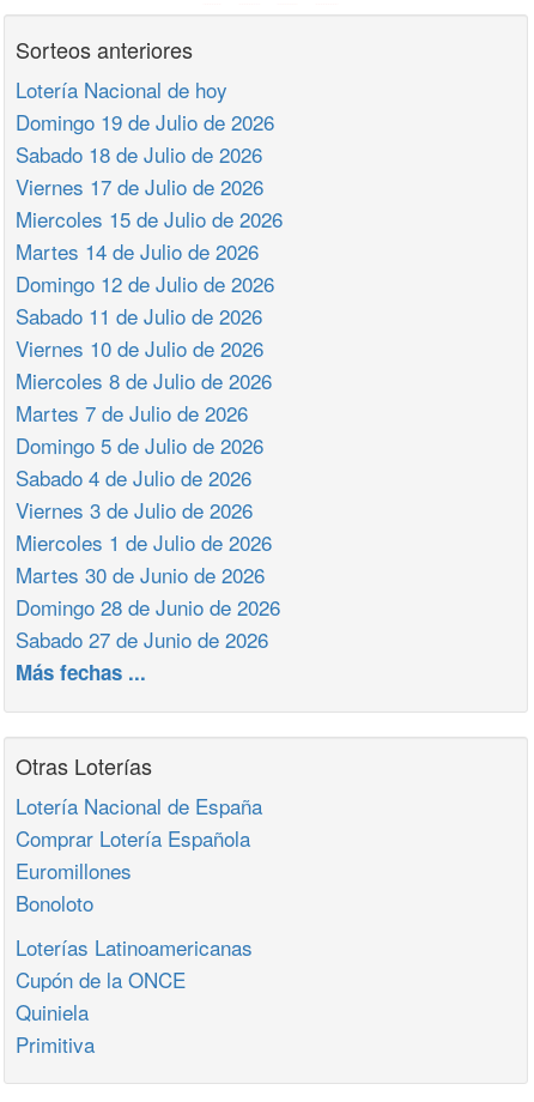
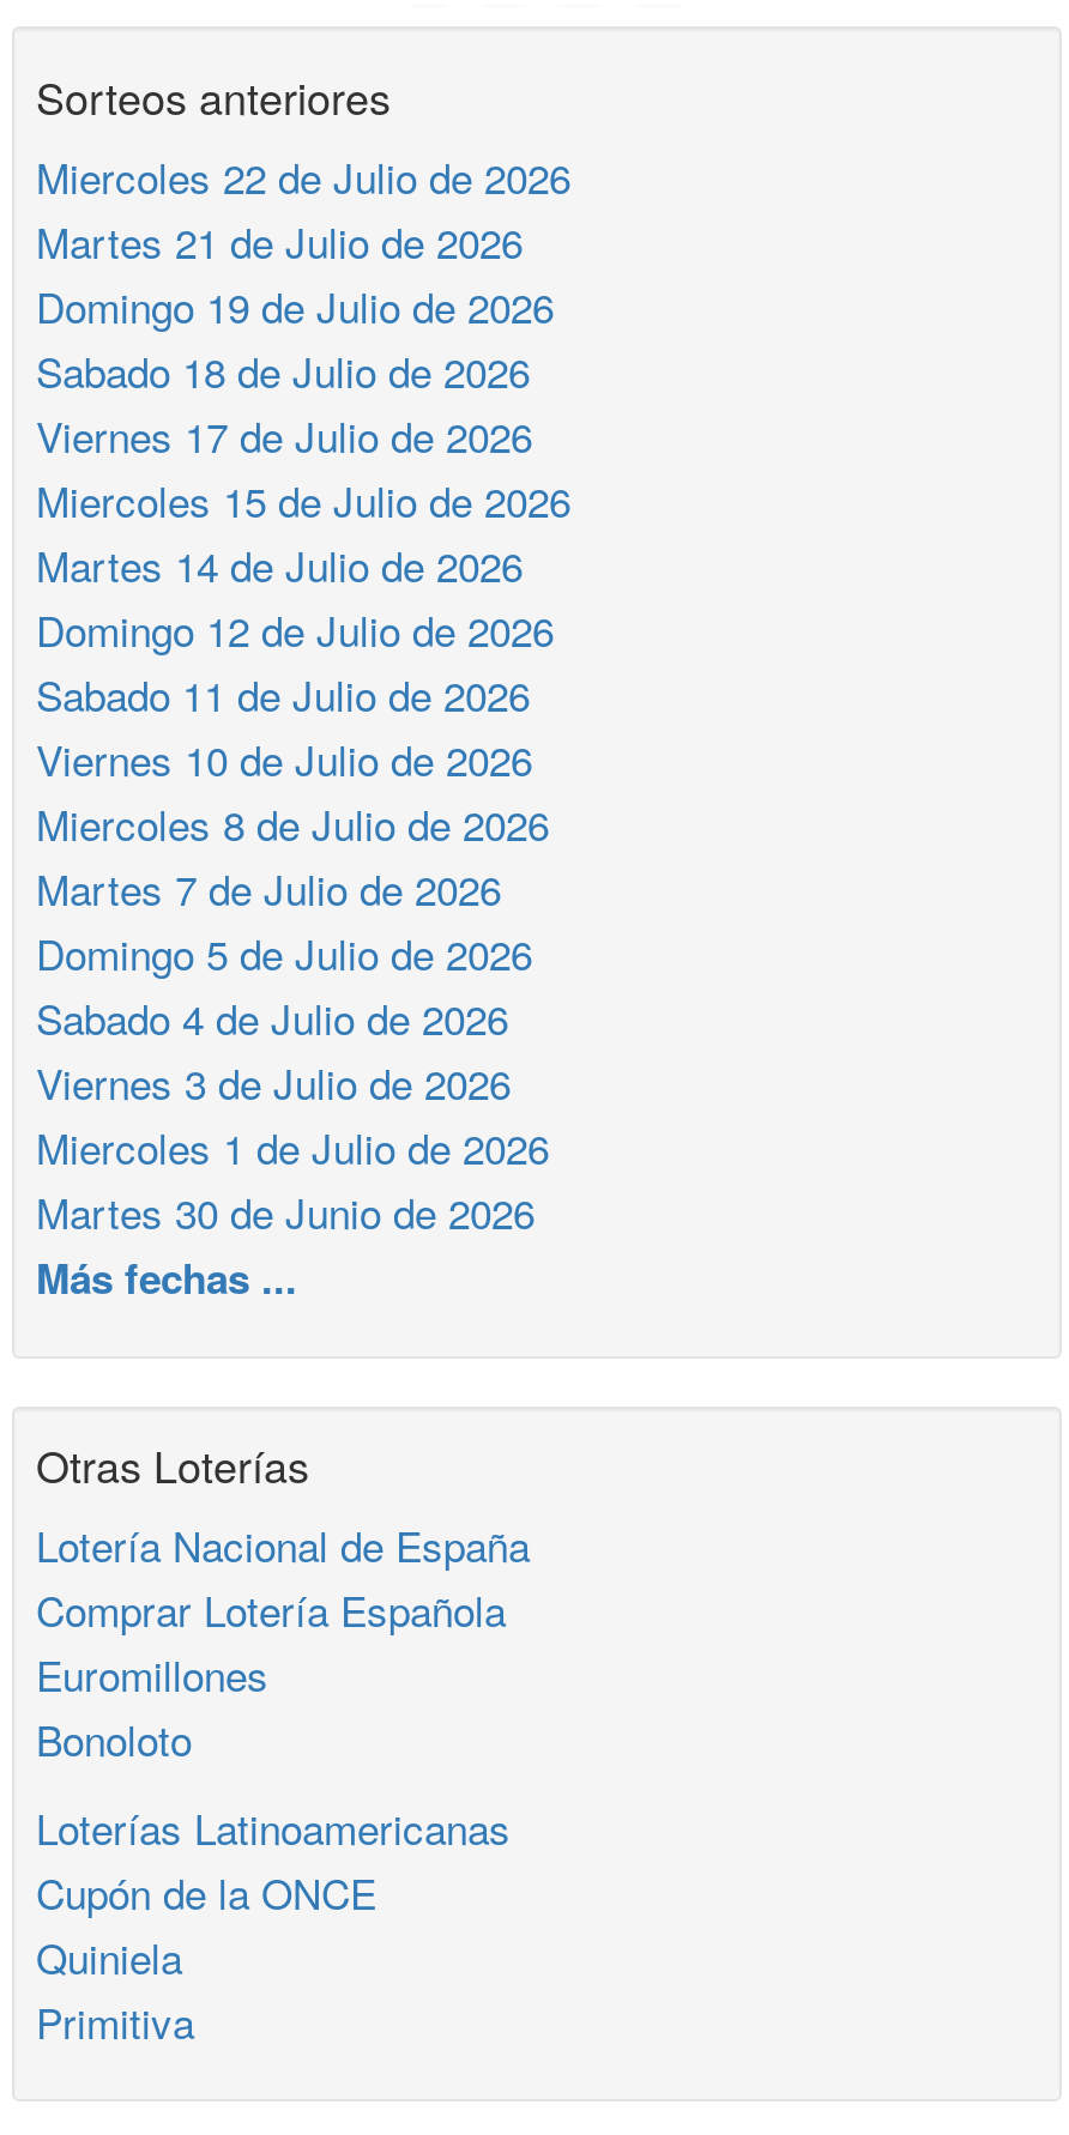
- Lotería Nacional de hoy
+ Miercoles 22 de Julio de 2026
+ Martes 21 de Julio de 2026

moved down: Domingo 19 de Julio de 2026 | Sabado 18 de Julio de 2026 | Viernes 17 de Julio de 2026 | ... | Miercoles 1 de Julio de 2026 | Martes 30 de Junio de 2026

- Domingo 28 de Junio de 2026
- Sabado 27 de Junio de 2026
